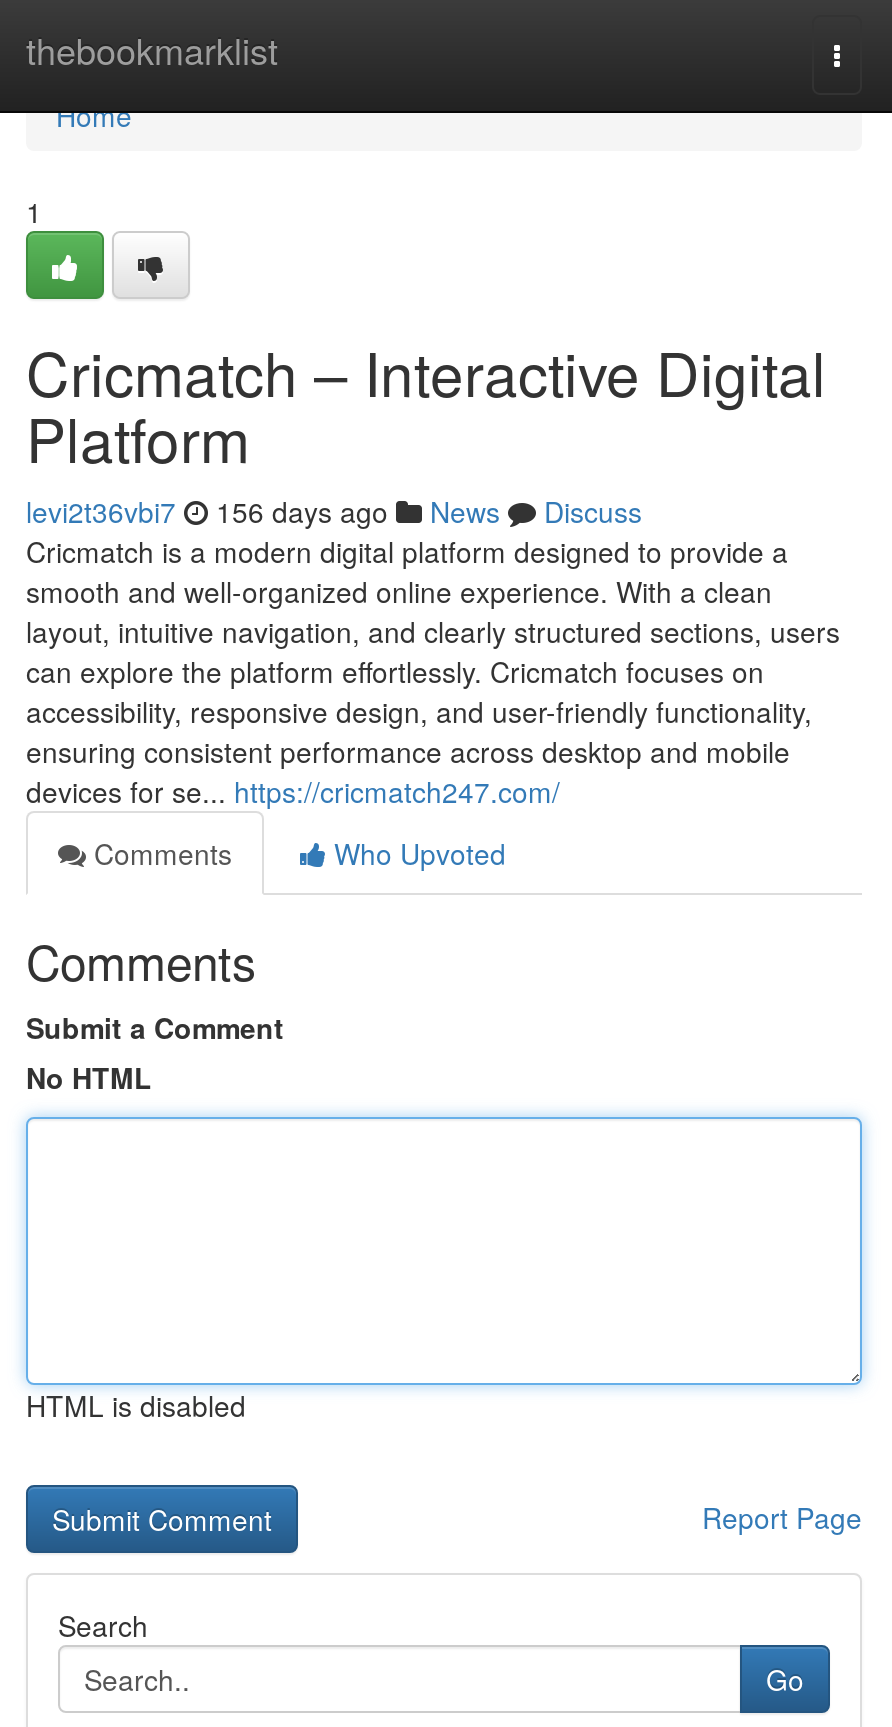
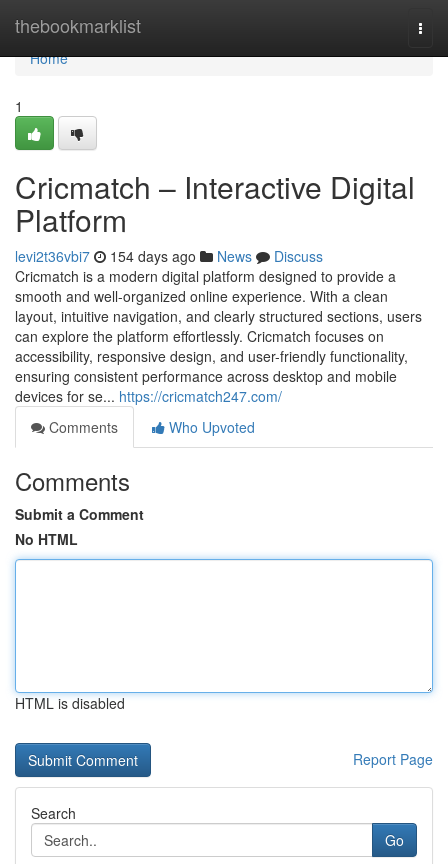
- levi2t36vbi7 156 days ago News Discuss
+ levi2t36vbi7 154 days ago News Discuss
